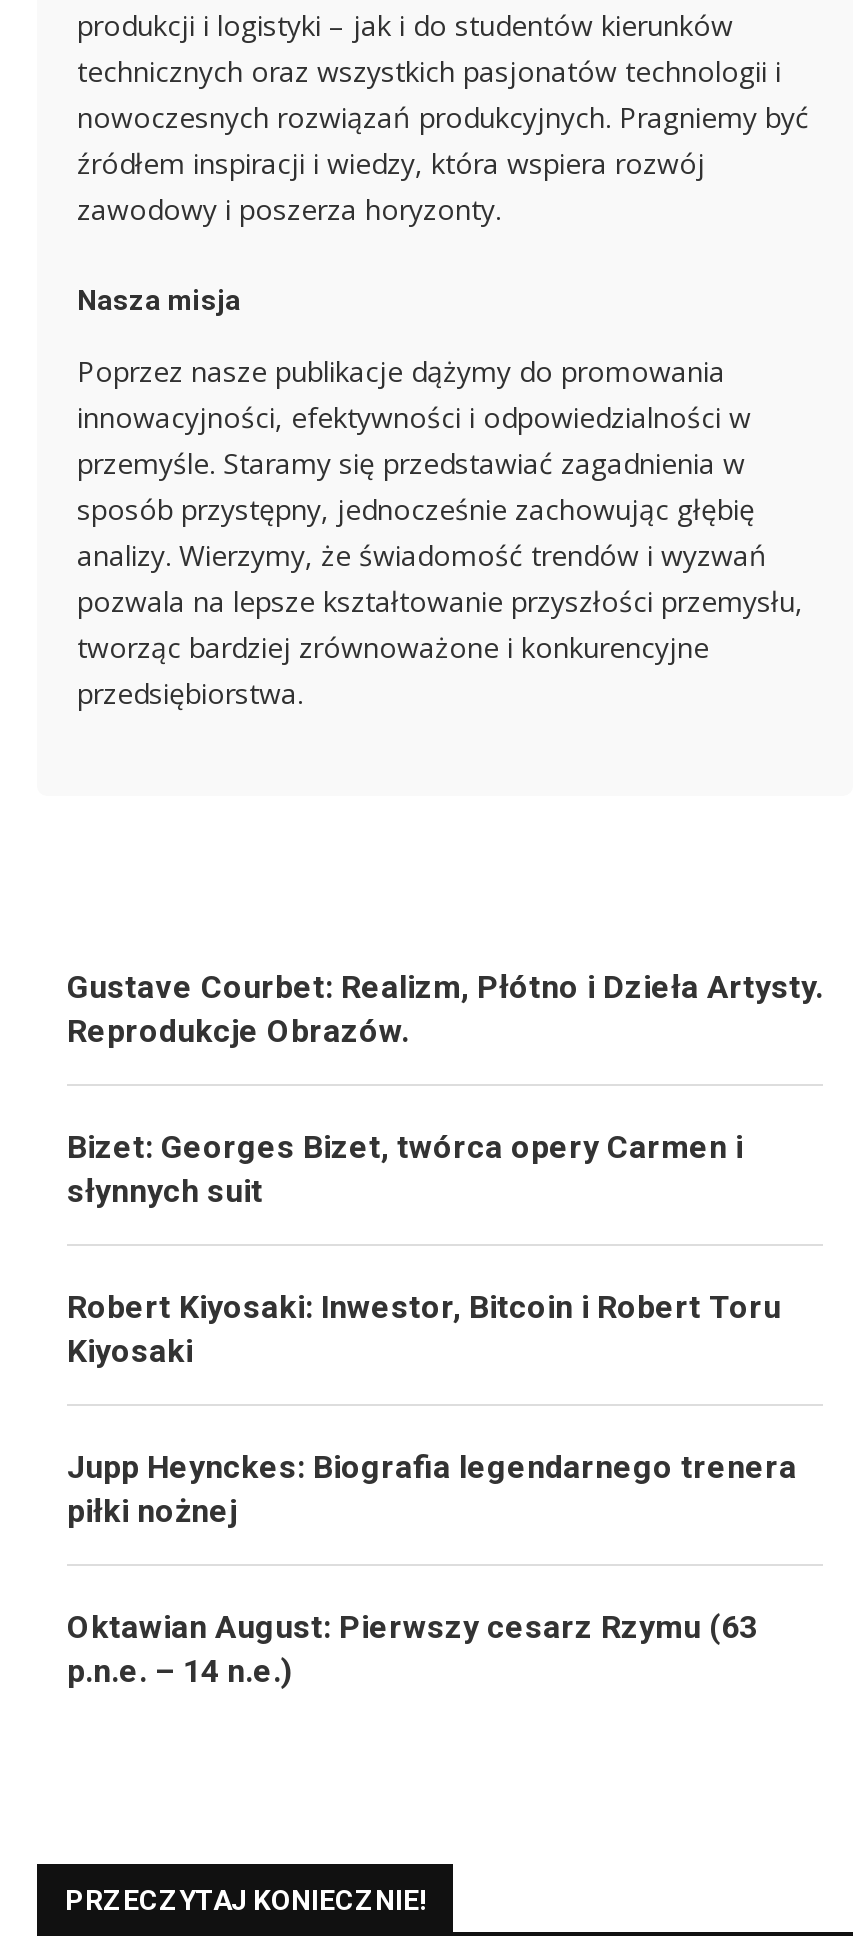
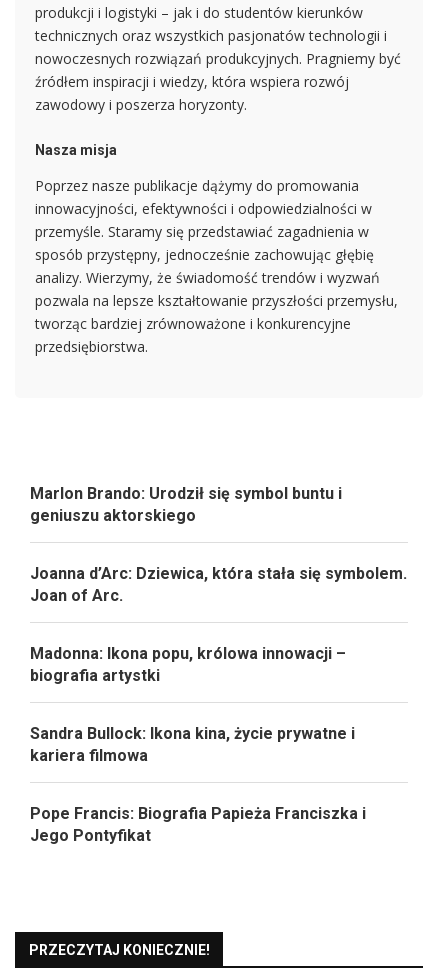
- Gustave Courbet: Realizm, Płótno i Dzieła Artysty.
- Reprodukcje Obrazów.
+ Marlon Brando: Urodził się symbol buntu i
+ geniuszu aktorskiego

- Bizet: Georges Bizet, twórca opery Carmen i
- słynnych suit
+ Joanna d’Arc: Dziewica, która stała się symbolem.
+ Joan of Arc.

- Robert Kiyosaki: Inwestor, Bitcoin i Robert Toru
- Kiyosaki
+ Madonna: Ikona popu, królowa innowacji –
+ biografia artystki

- Jupp Heynckes: Biografia legendarnego trenera
- piłki nożnej
+ Sandra Bullock: Ikona kina, życie prywatne i
+ kariera filmowa

- Oktawian August: Pierwszy cesarz Rzymu (63
- p.n.e. – 14 n.e.)
+ Pope Francis: Biografia Papieża Franciszka i
+ Jego Pontyfikat
